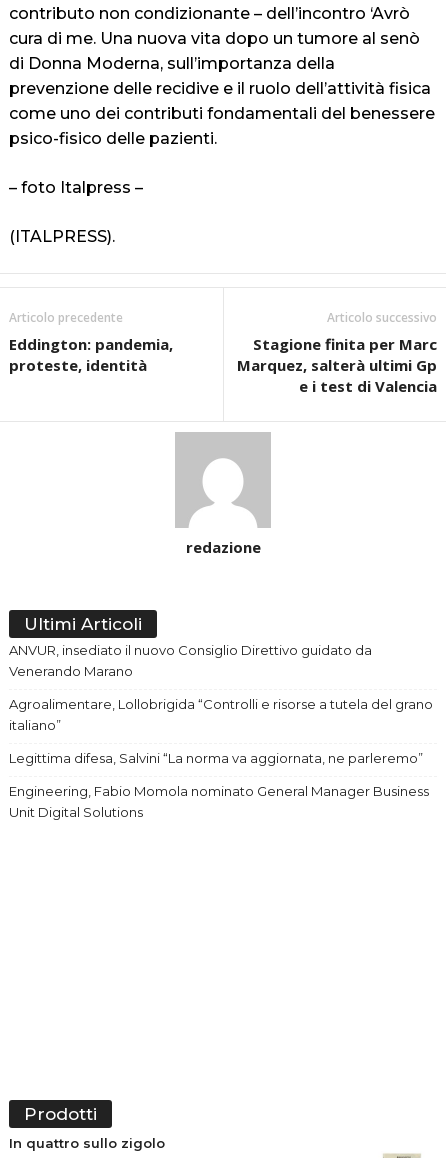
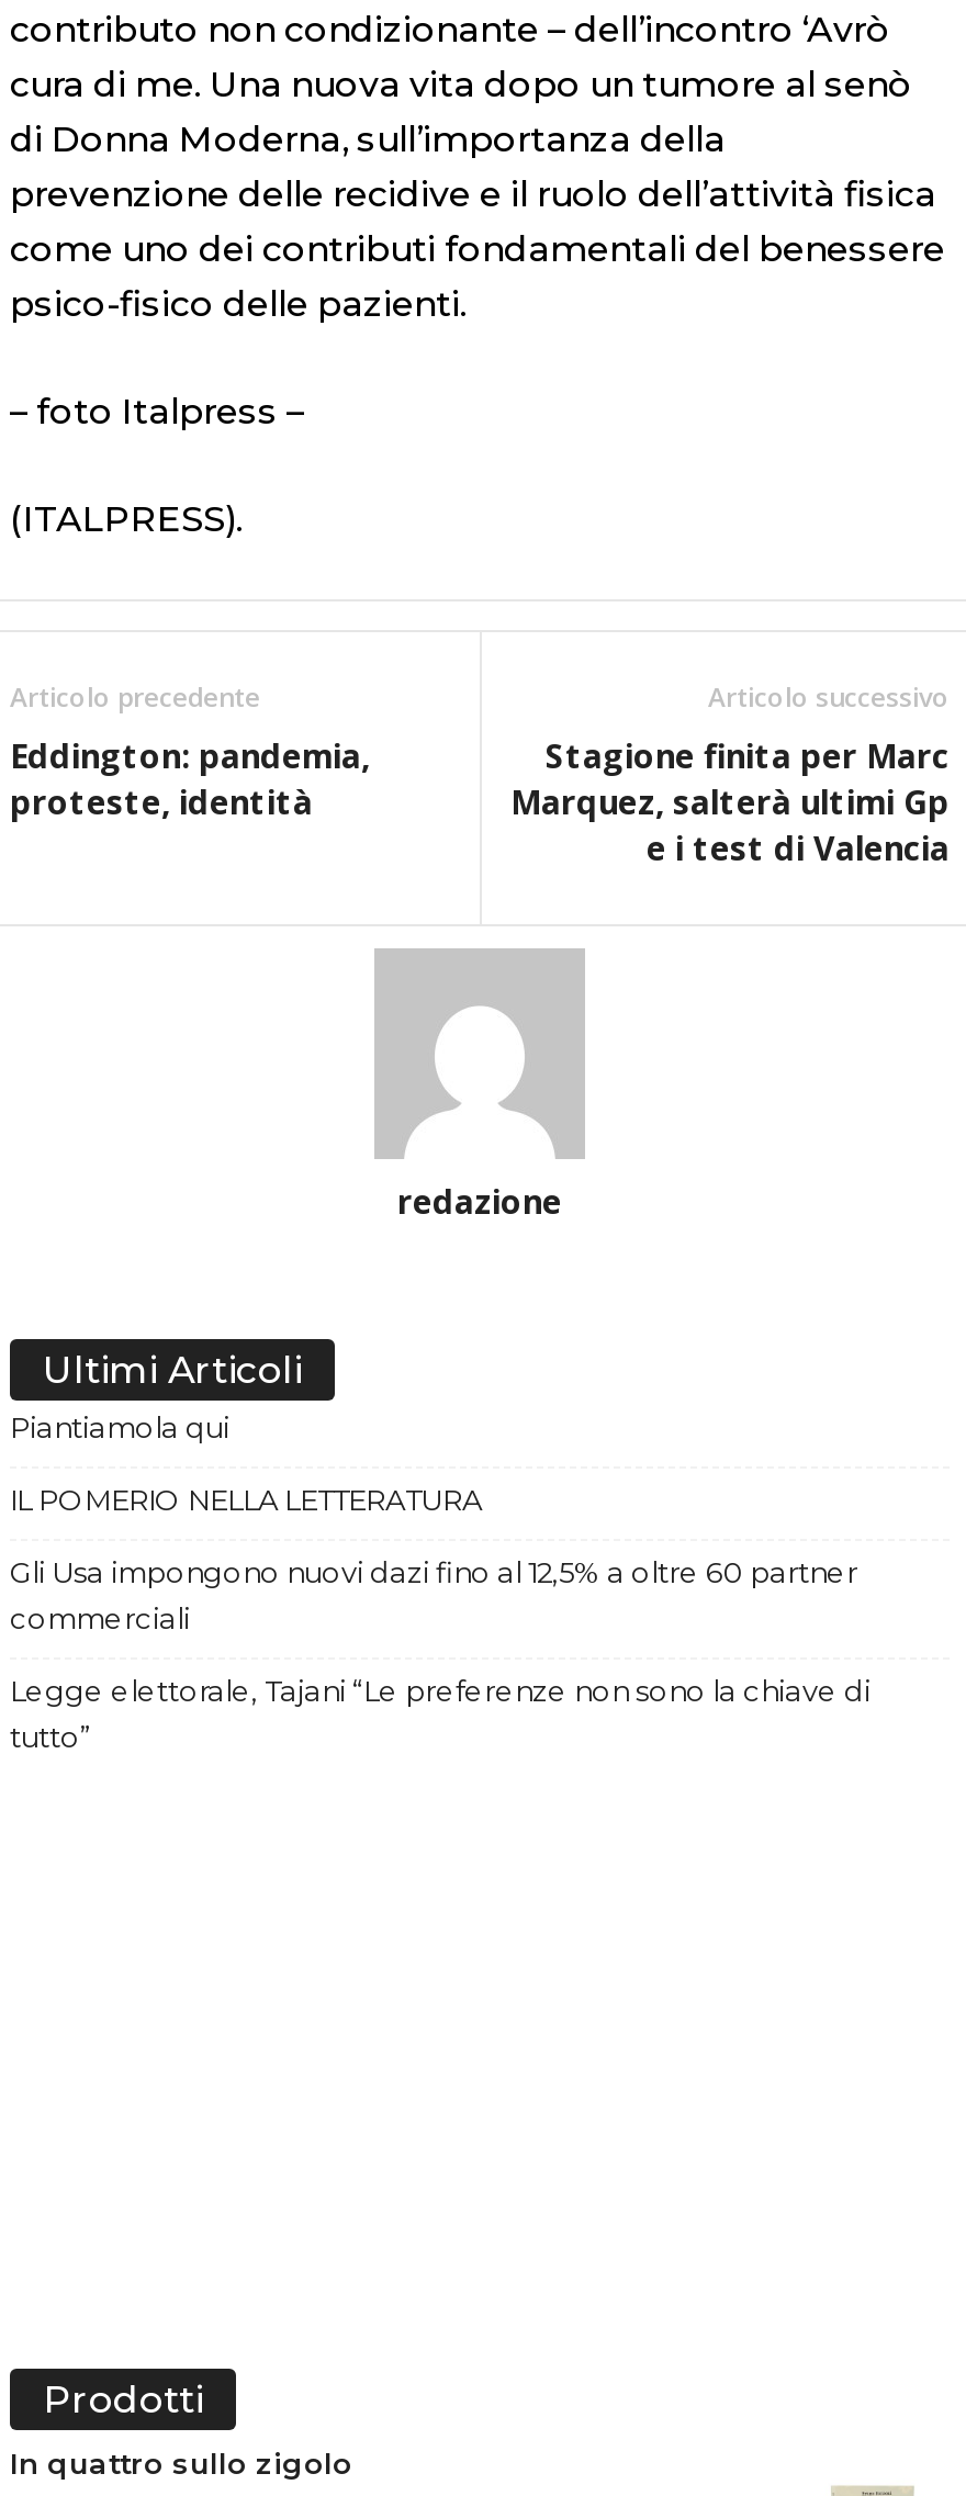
- ANVUR, insediato il nuovo Consiglio Direttivo guidato da
- Venerando Marano
+ Piantiamola qui

- Agroalimentare, Lollobrigida “Controlli e risorse a tutela del grano
- italiano”
+ IL POMERIO NELLA LETTERATURA

- Legittima difesa, Salvini “La norma va aggiornata, ne parleremo”
+ Gli Usa impongono nuovi dazi fino al 12,5% a oltre 60 partner
+ commerciali

- Engineering, Fabio Momola nominato General Manager Business
- Unit Digital Solutions
+ Legge elettorale, Tajani “Le preferenze non sono la chiave di
+ tutto”
